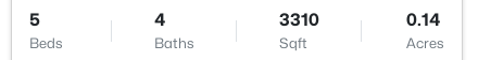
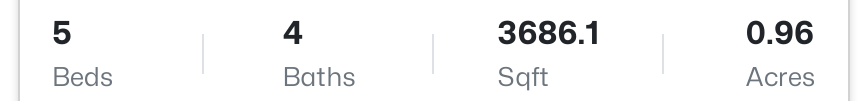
- 3310
+ 3686.1

- 0.14
+ 0.96
